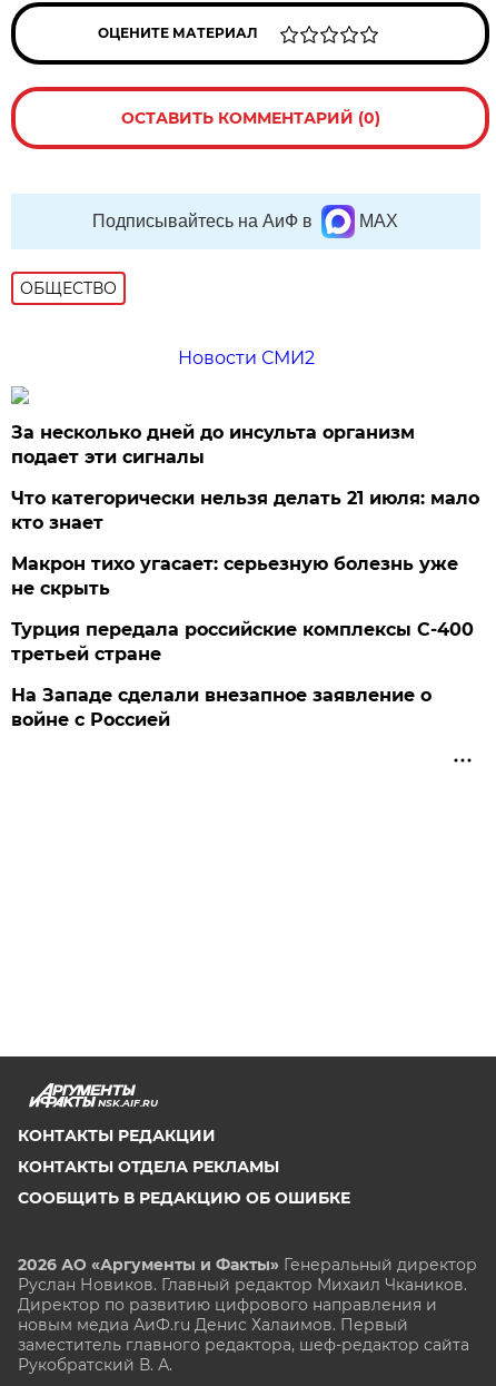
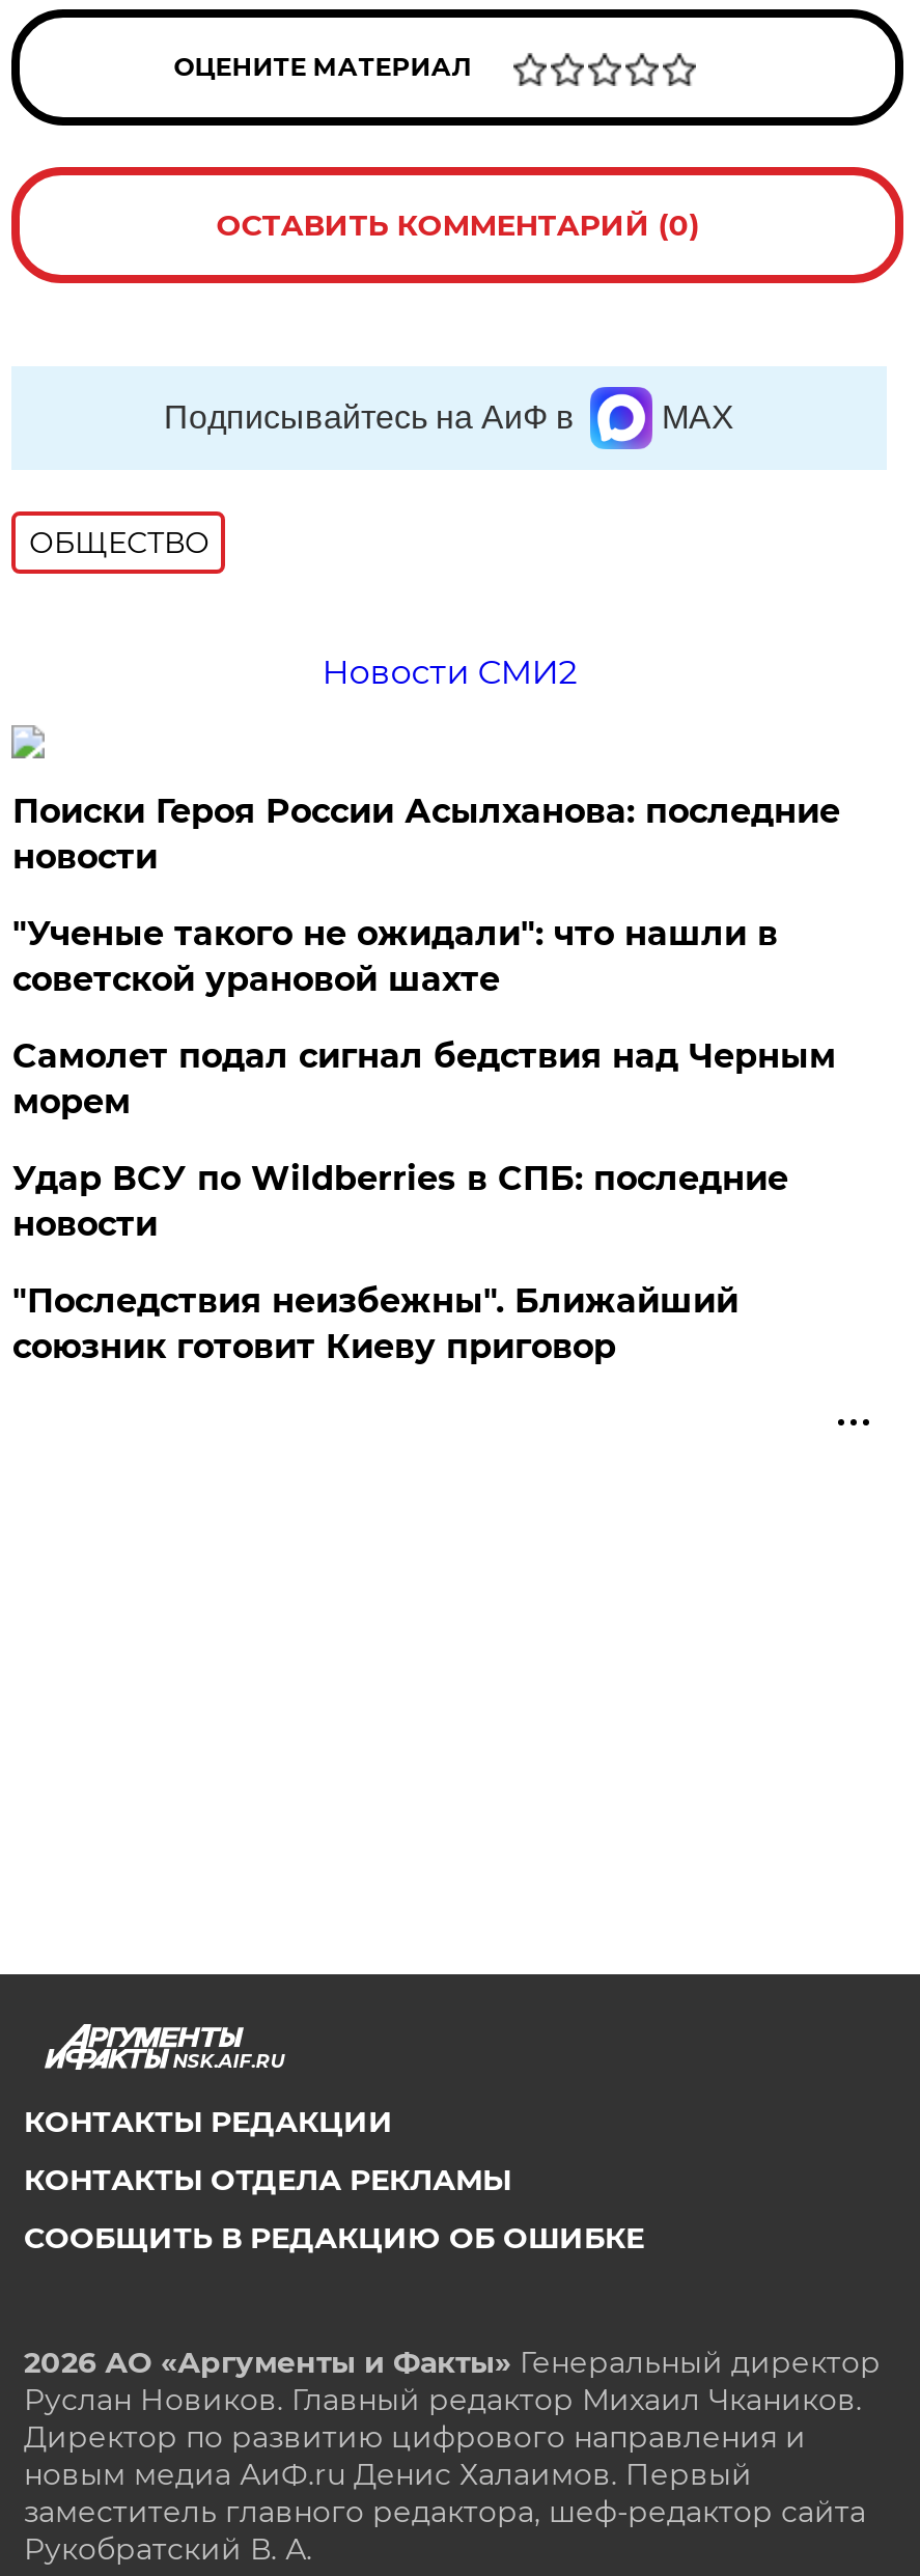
- За несколько дней до инсульта организм
- подает эти сигналы
+ Поиски Героя России Асылханова: последние
+ новости

- Что категорически нельзя делать 21 июля: мало
- кто знает
+ "Ученые такого не ожидали": что нашли в
+ советской урановой шахте

- Макрон тихо угасает: серьезную болезнь уже
- не скрыть
+ Самолет подал сигнал бедствия над Черным
+ морем

- Турция передала российские комплексы С-400
- третьей стране
+ Удар ВСУ по Wildberries в СПБ: последние
+ новости

- На Западе сделали внезапное заявление о
- войне с Россией
+ "Последствия неизбежны". Ближайший
+ союзник готовит Киеву приговор
